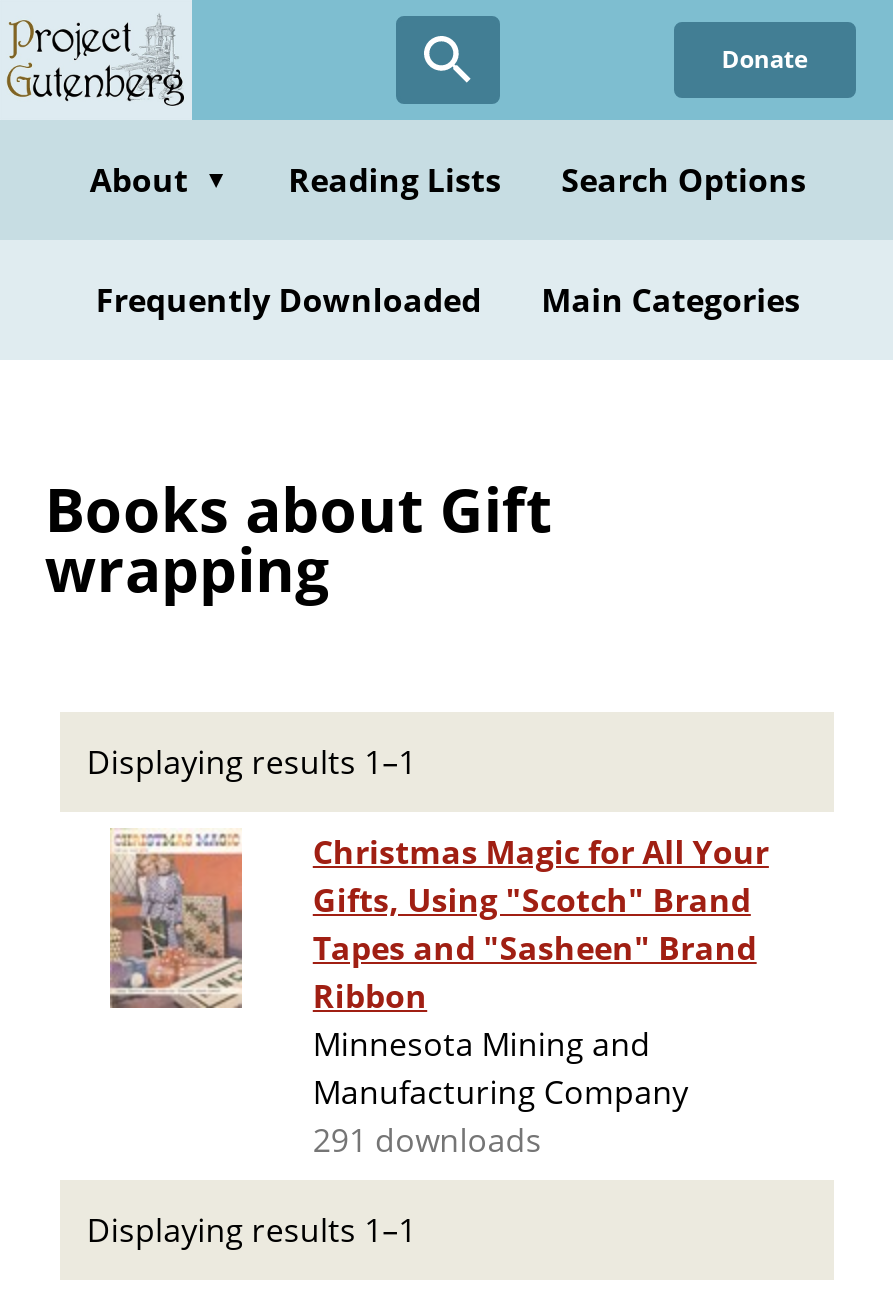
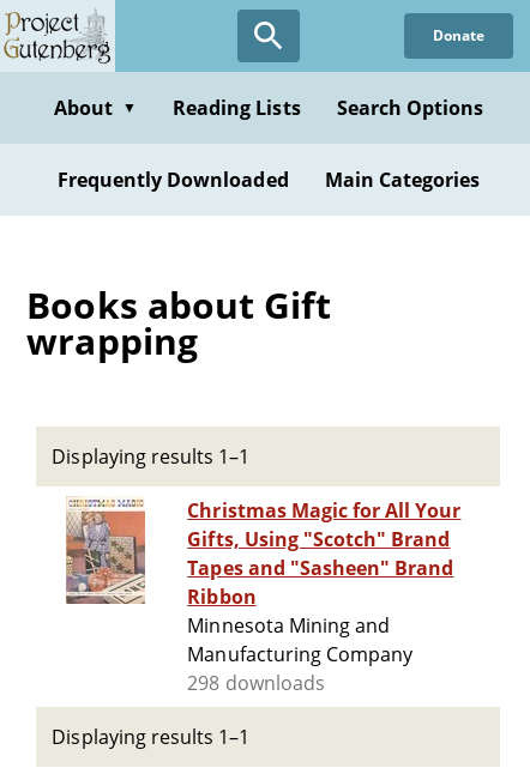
- 291 downloads
+ 298 downloads
